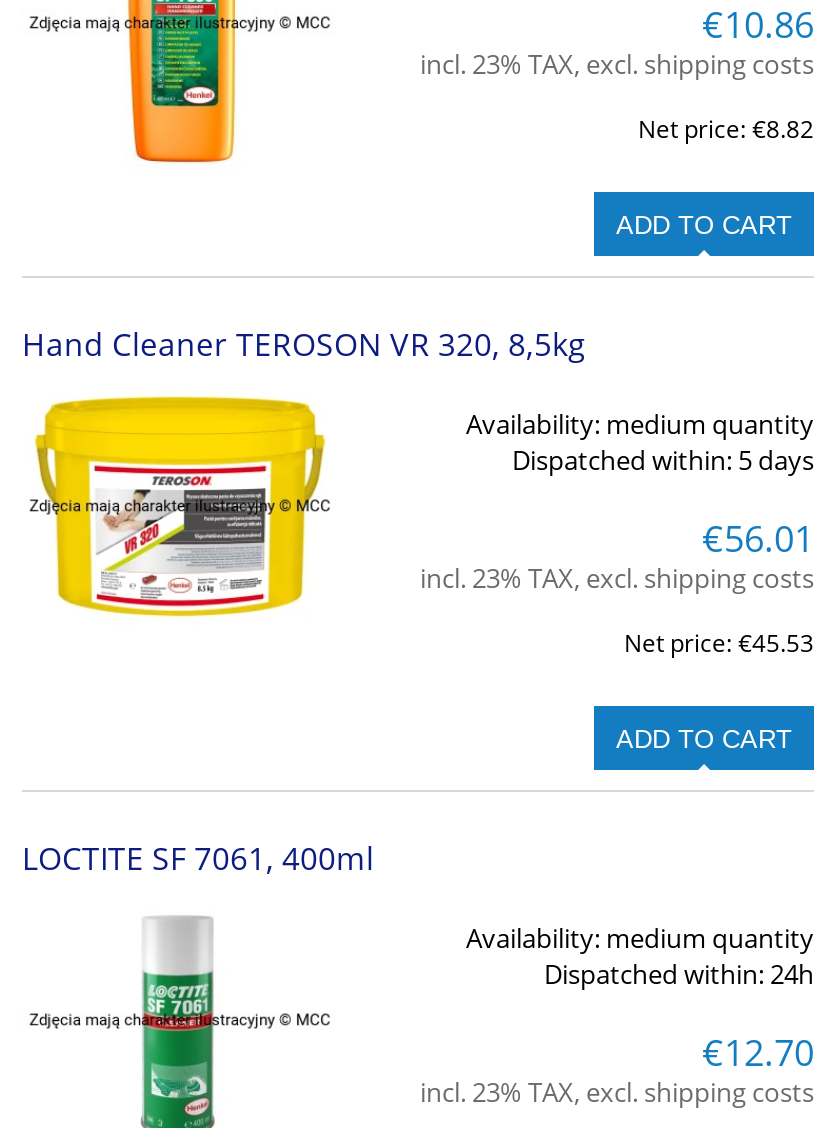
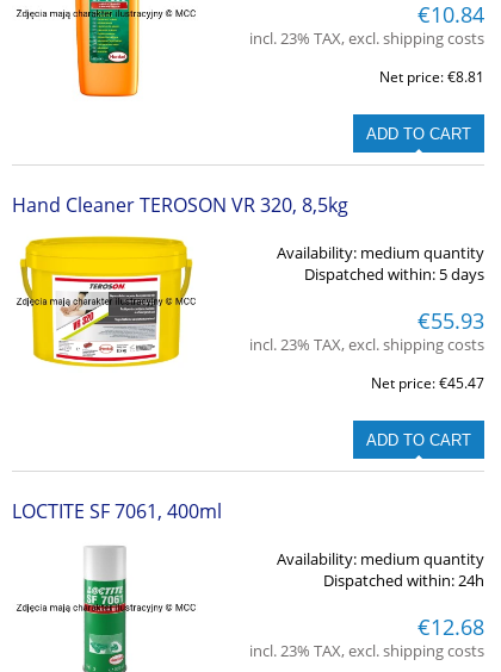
- €10.86
+ €10.84

- Net price: €8.82
+ Net price: €8.81

- €56.01
+ €55.93

- Net price: €45.53
+ Net price: €45.47

- €12.70
+ €12.68
